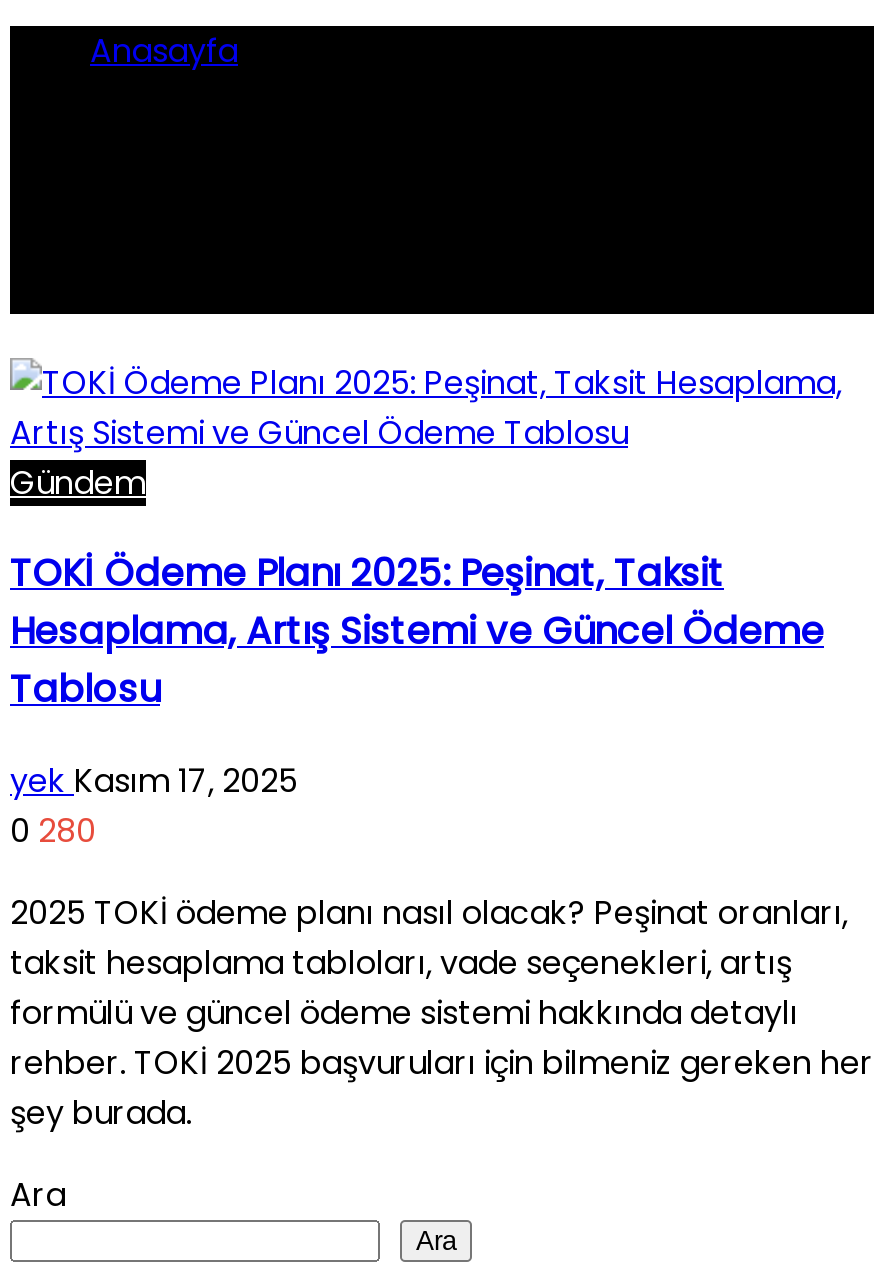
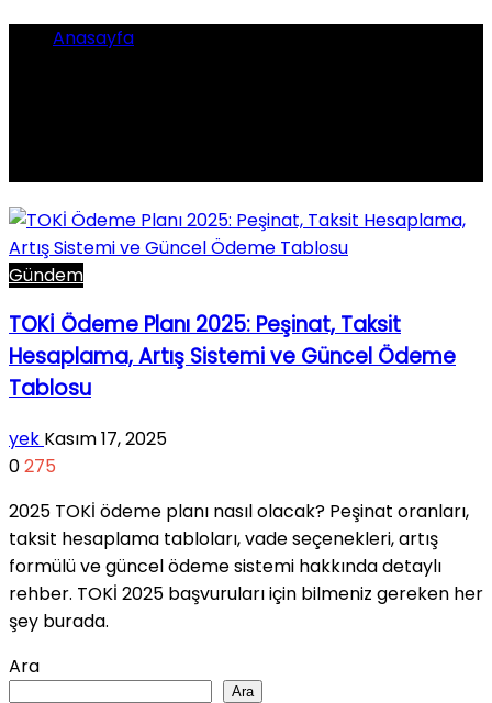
- 0 280
+ 0 275
